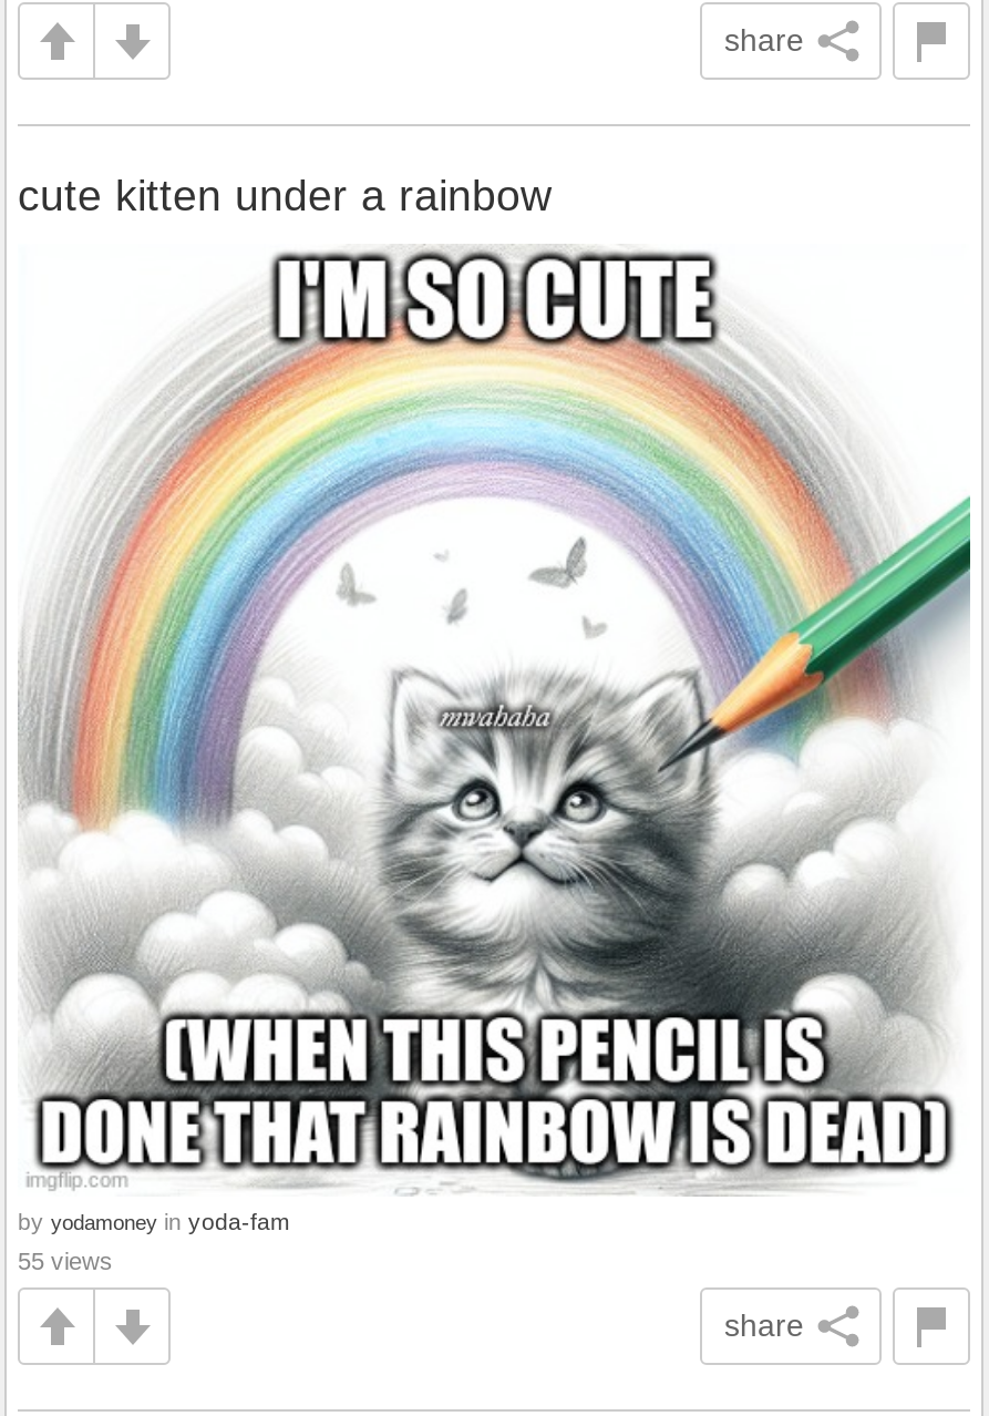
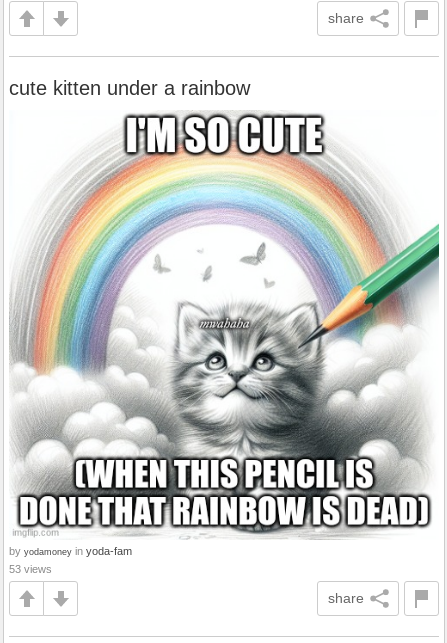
- 55 views
+ 53 views
